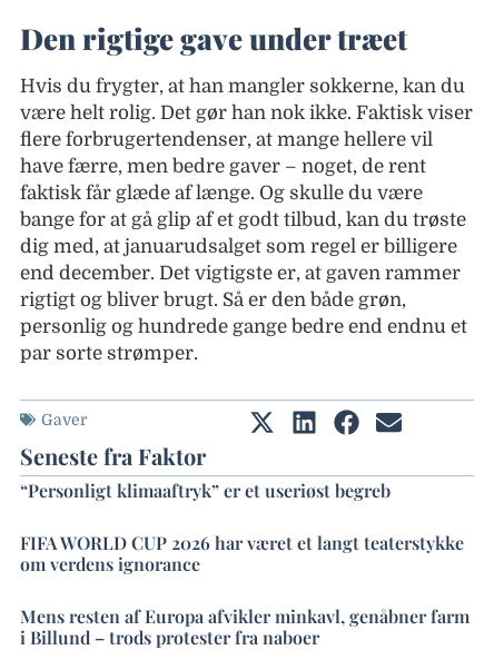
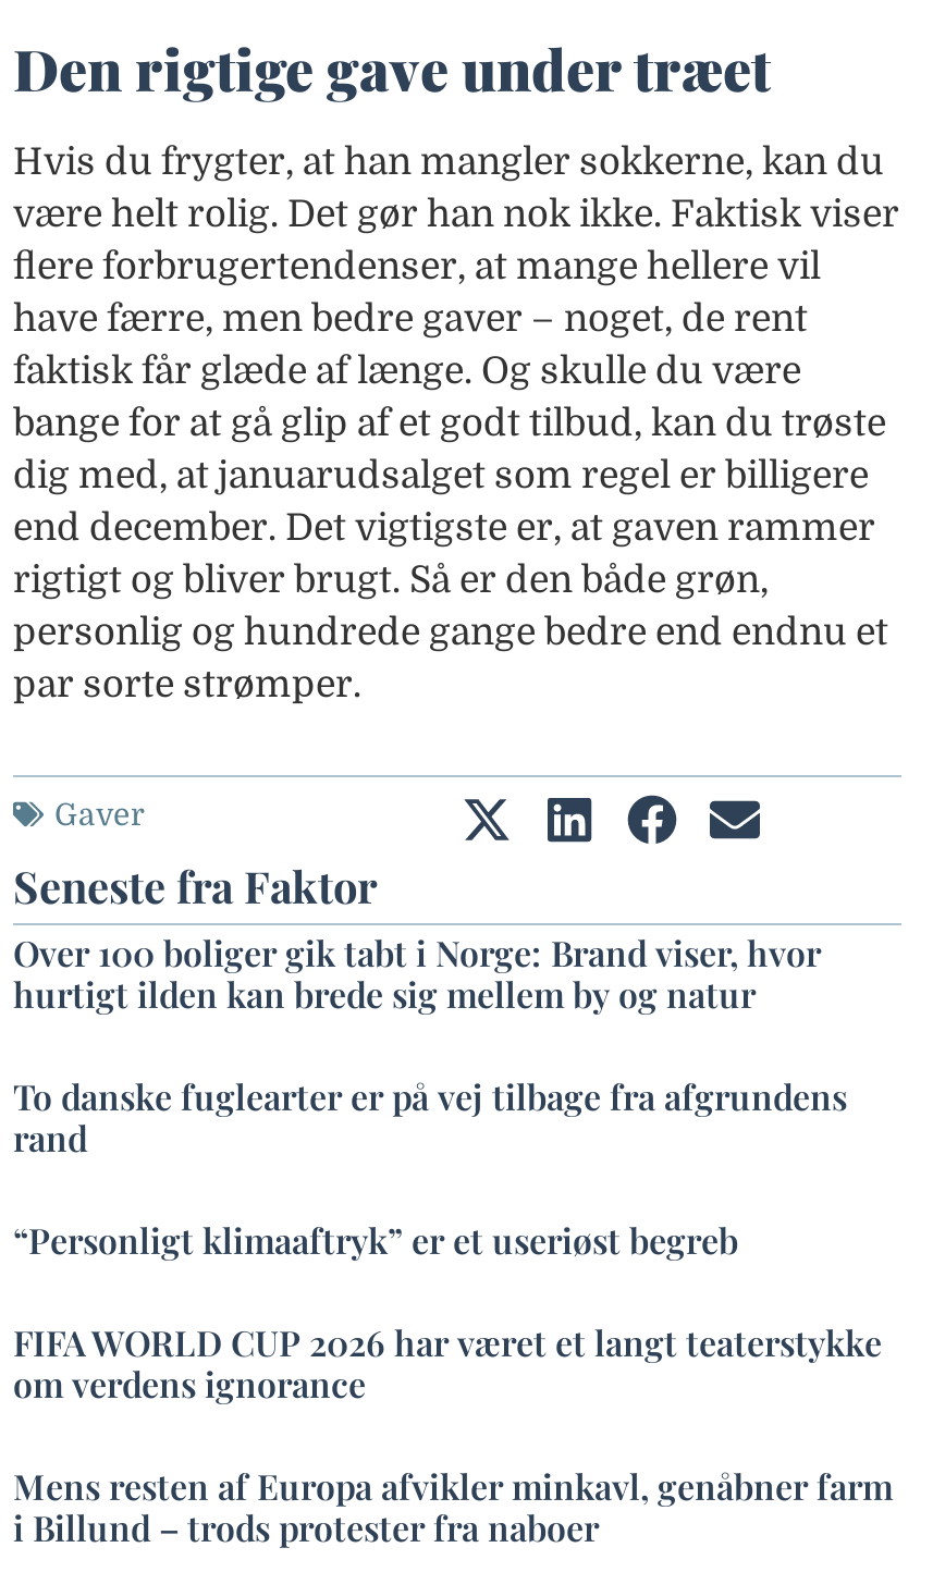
+ Over 100 boliger gik tabt i Norge: Brand viser, hvor
+ hurtigt ilden kan brede sig mellem by og natur
+ To danske fuglearter er på vej tilbage fra afgrundens
+ rand
